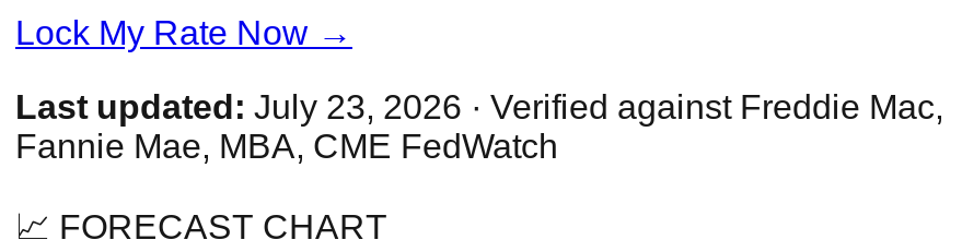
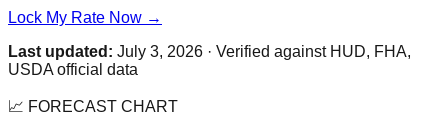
- Last updated: July 23, 2026 · Verified against Freddie Mac,
- Fannie Mae, MBA, CME FedWatch
+ Last updated: July 3, 2026 · Verified against HUD, FHA,
+ USDA official data
